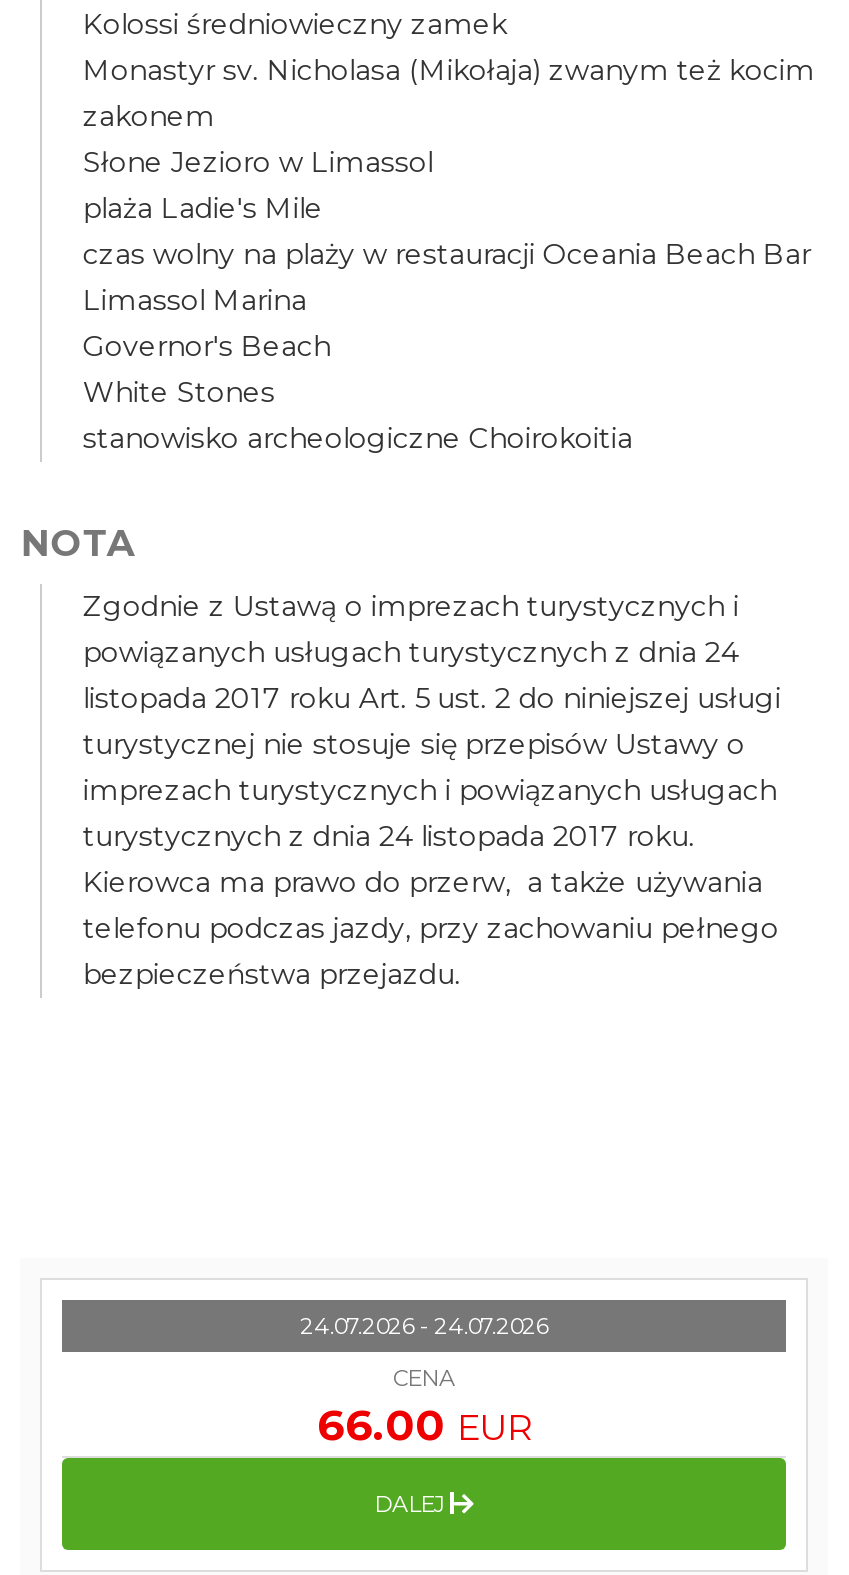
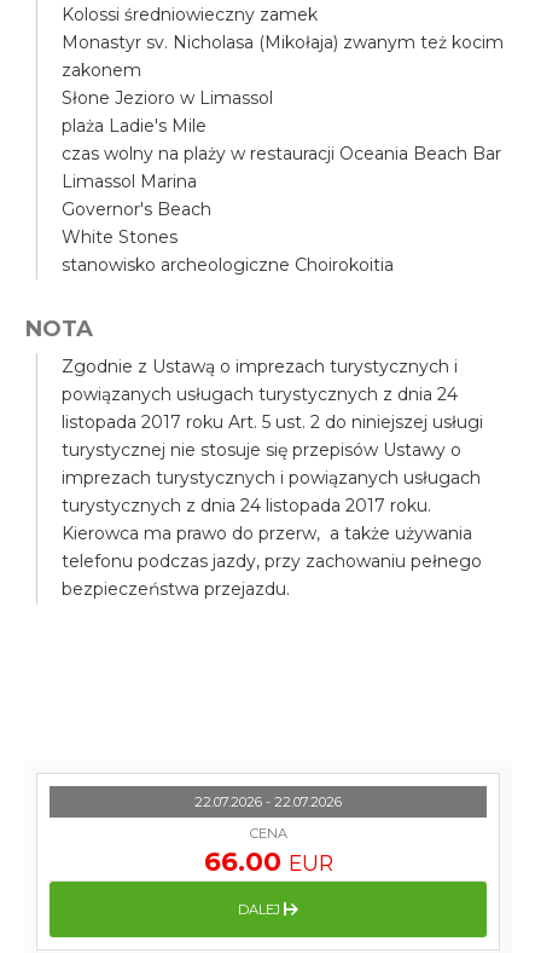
- 24.07.2026 - 24.07.2026
+ 22.07.2026 - 22.07.2026
